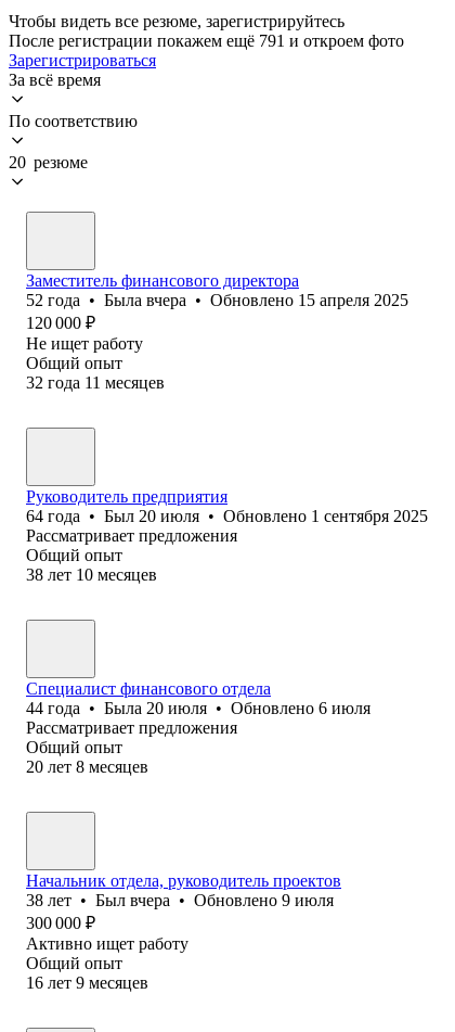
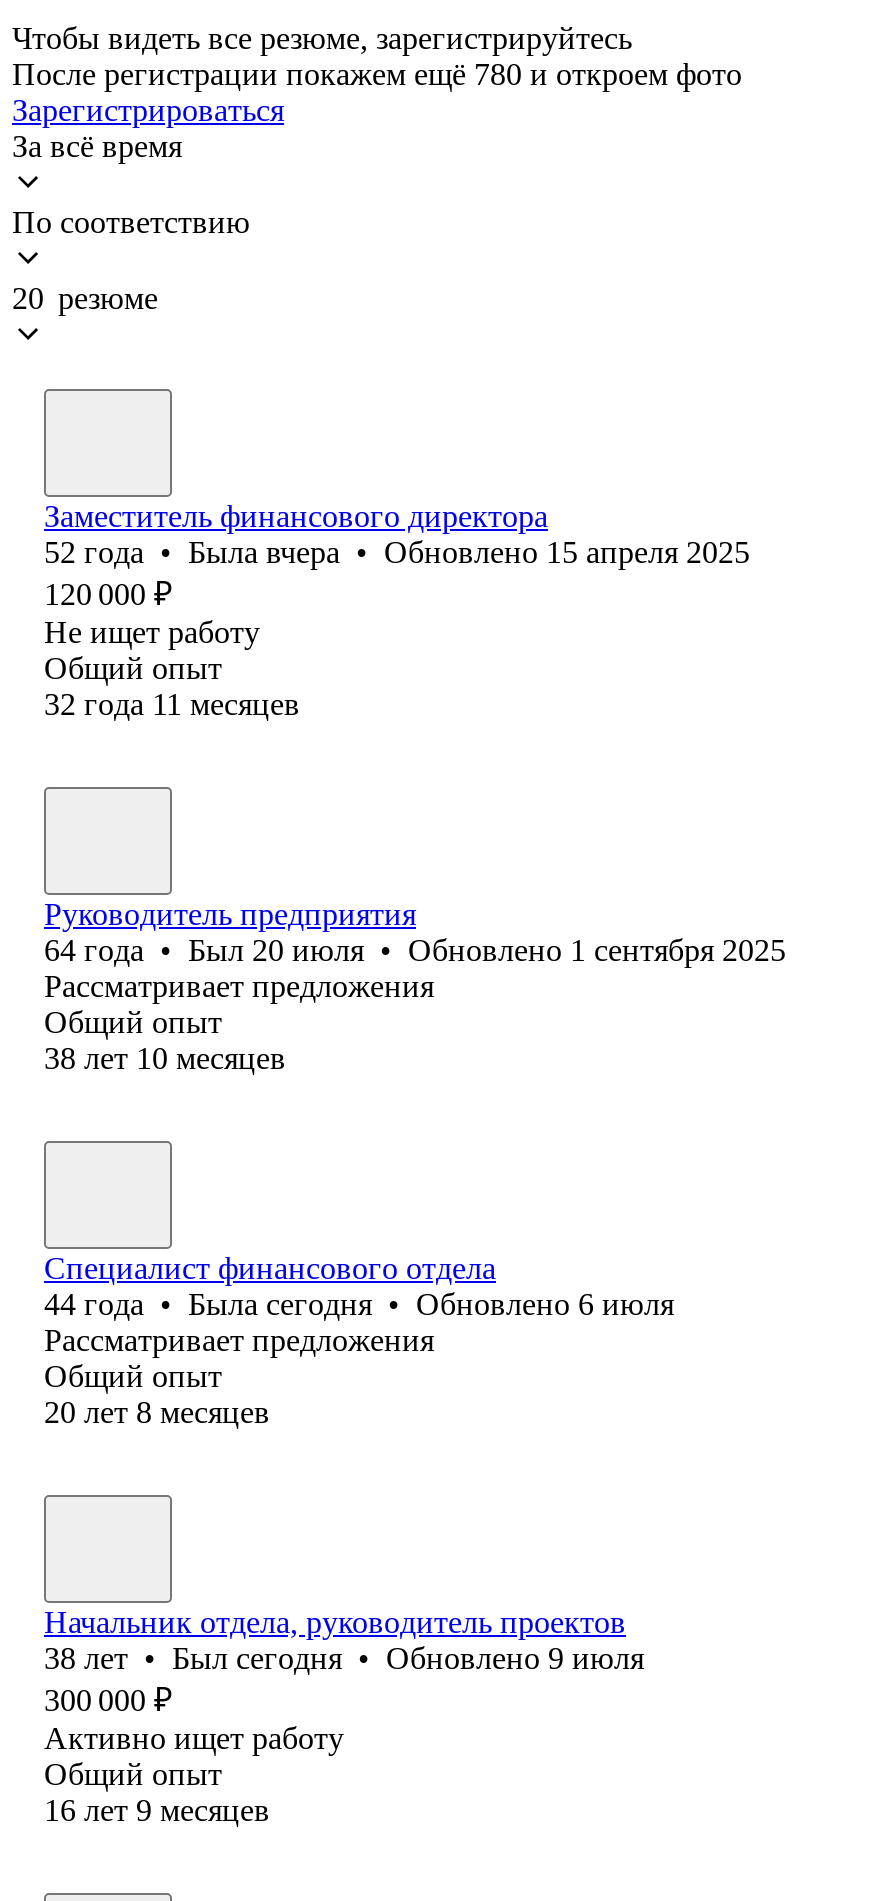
- После регистрации покажем ещё 791 и откроем фото
+ После регистрации покажем ещё 780 и откроем фото

- 44 года • Была 20 июля • Обновлено 6 июля
+ 44 года • Была сегодня • Обновлено 6 июля

- 38 лет • Был вчера • Обновлено 9 июля
+ 38 лет • Был сегодня • Обновлено 9 июля
